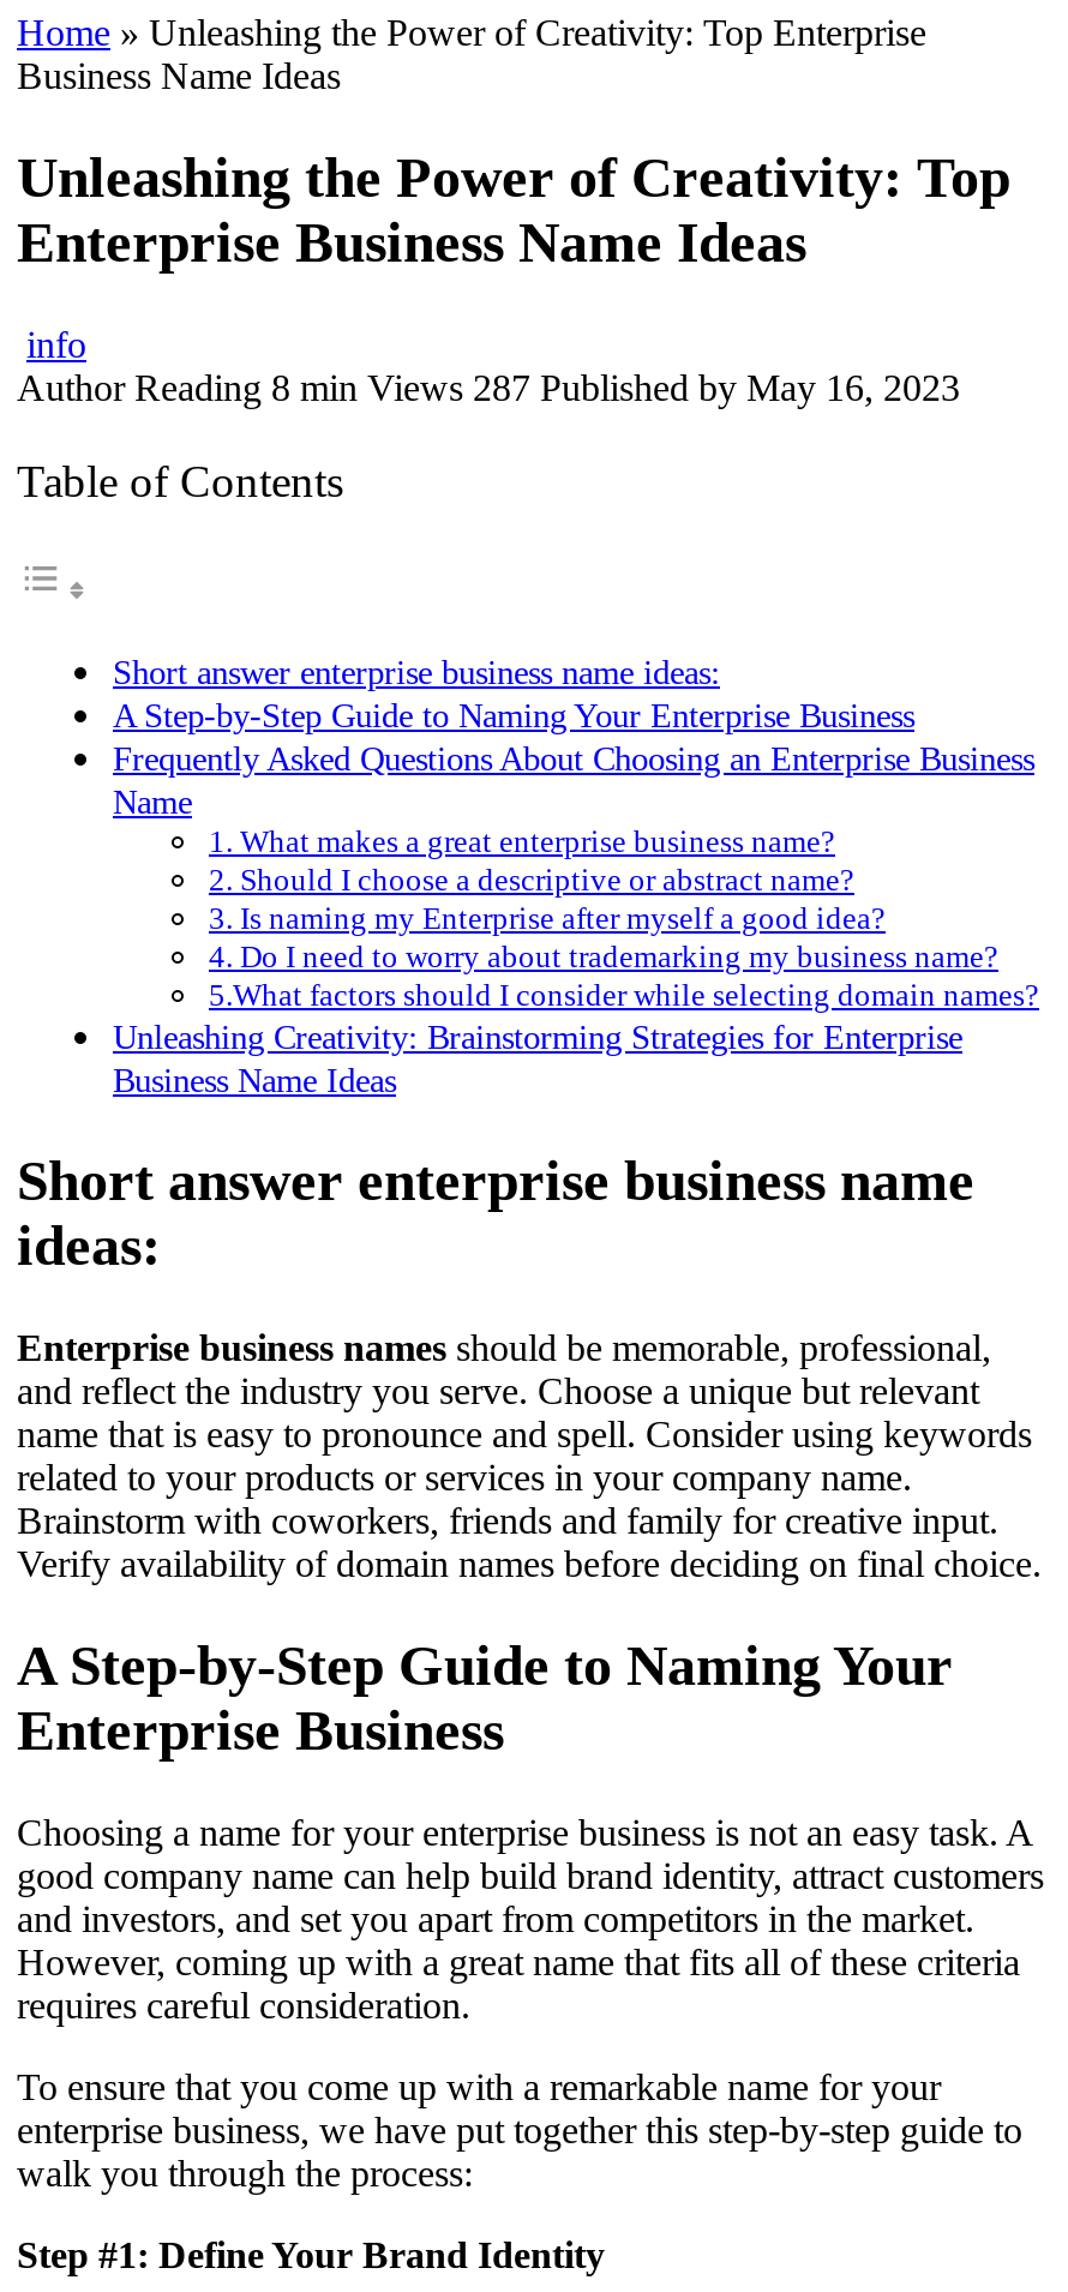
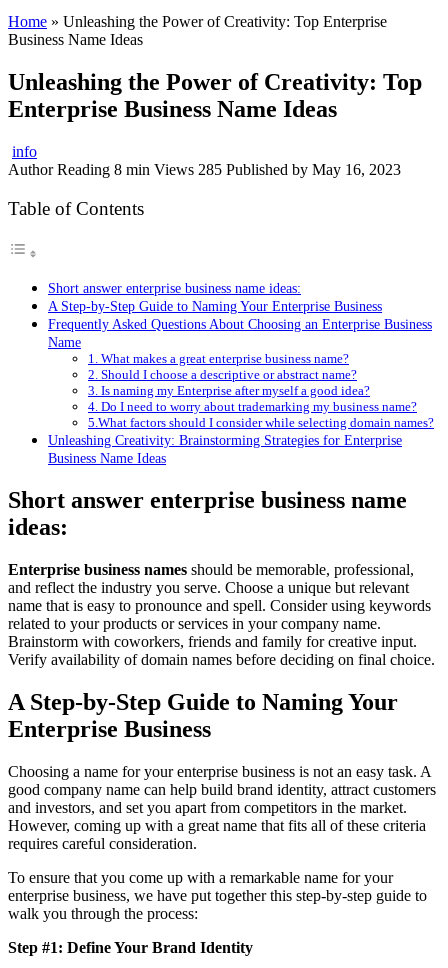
- Author Reading 8 min Views 287 Published by May 16, 2023
+ Author Reading 8 min Views 285 Published by May 16, 2023
